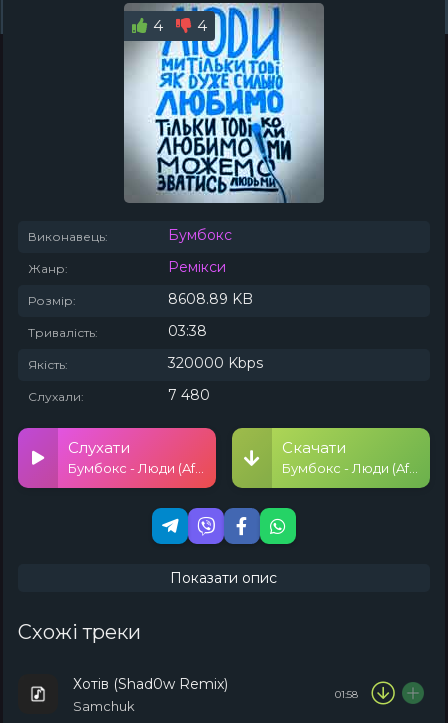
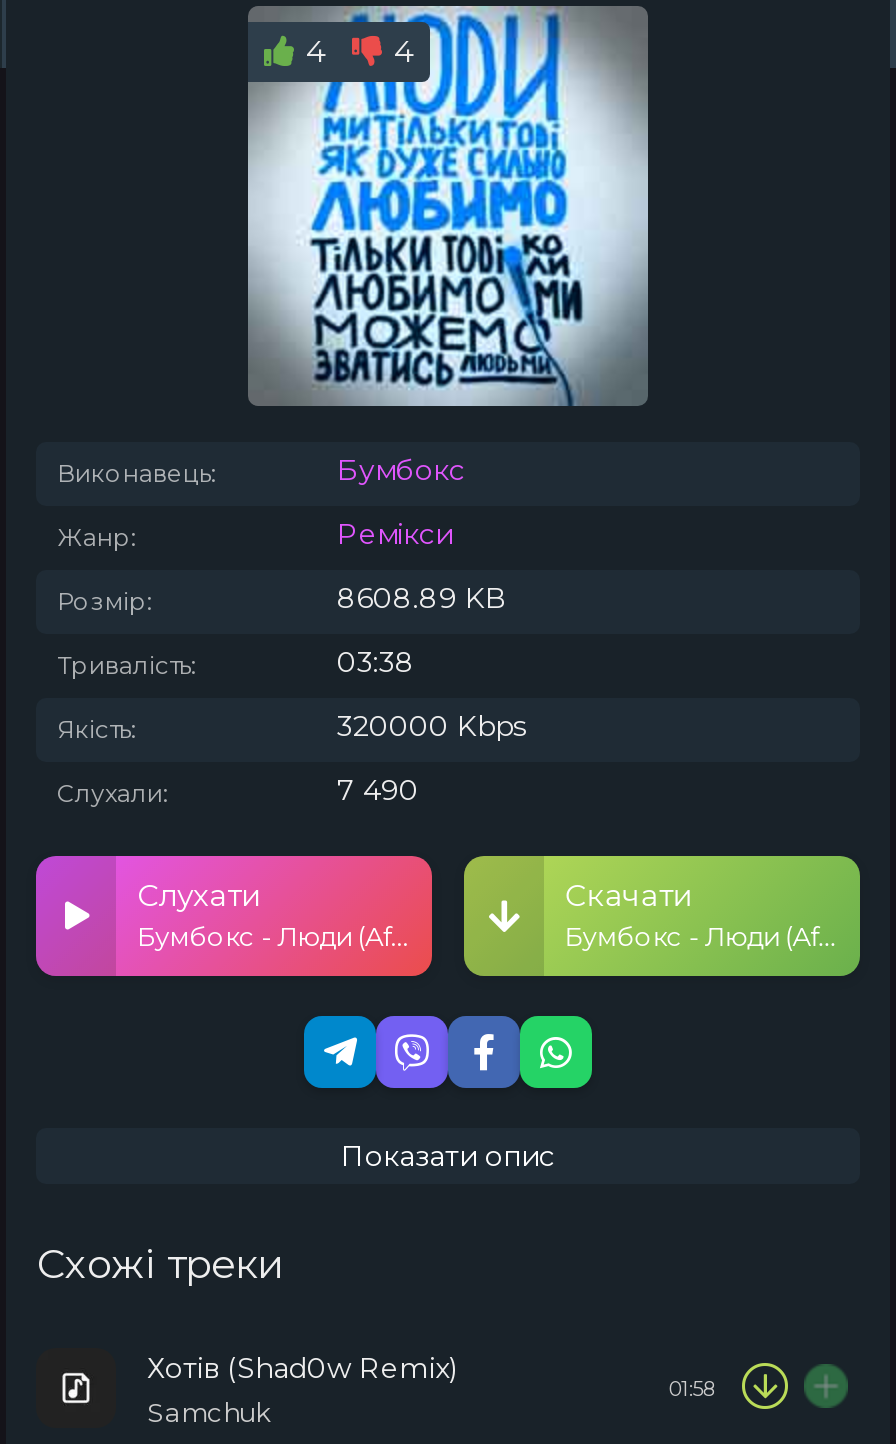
- 7 480
+ 7 490
